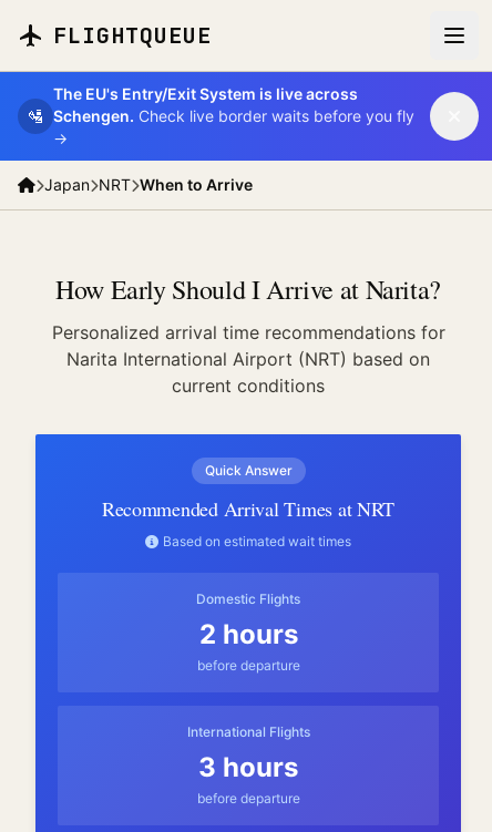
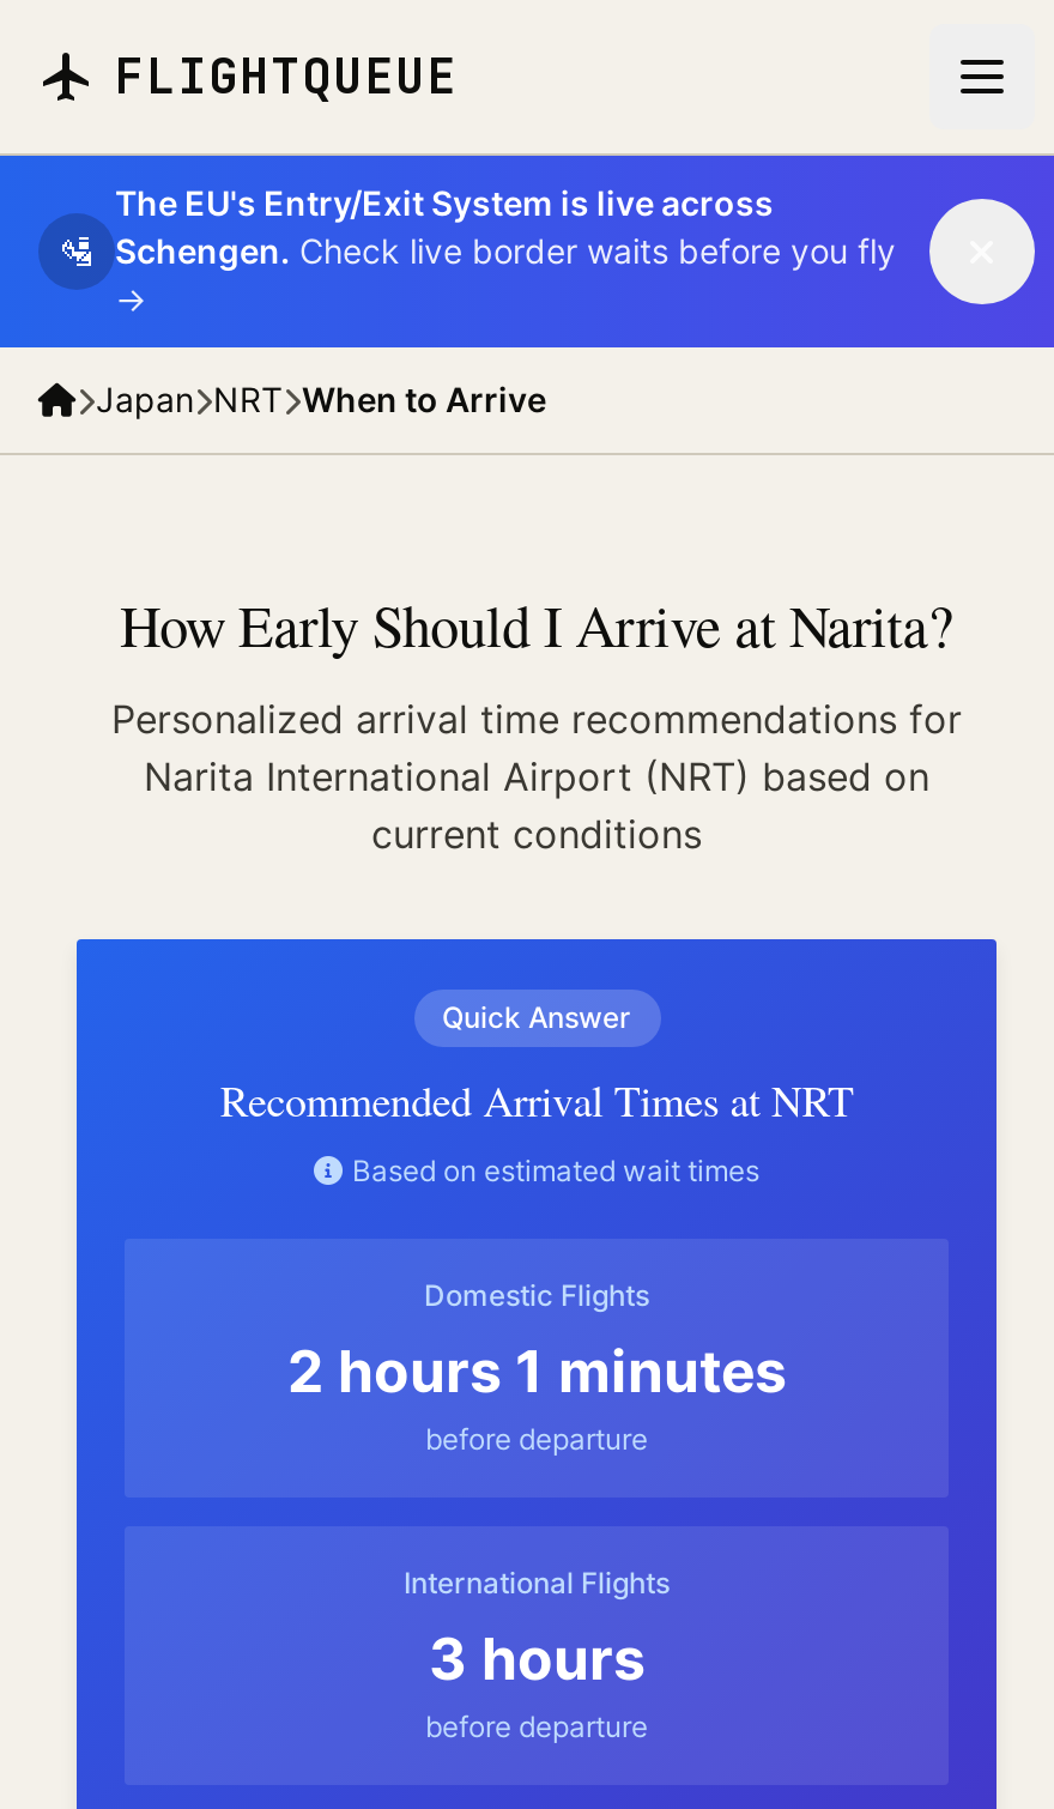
- 2 hours
+ 2 hours 1 minutes
